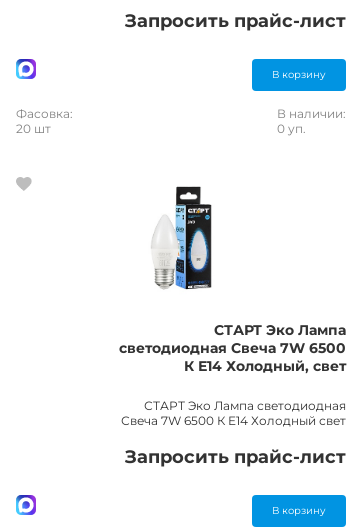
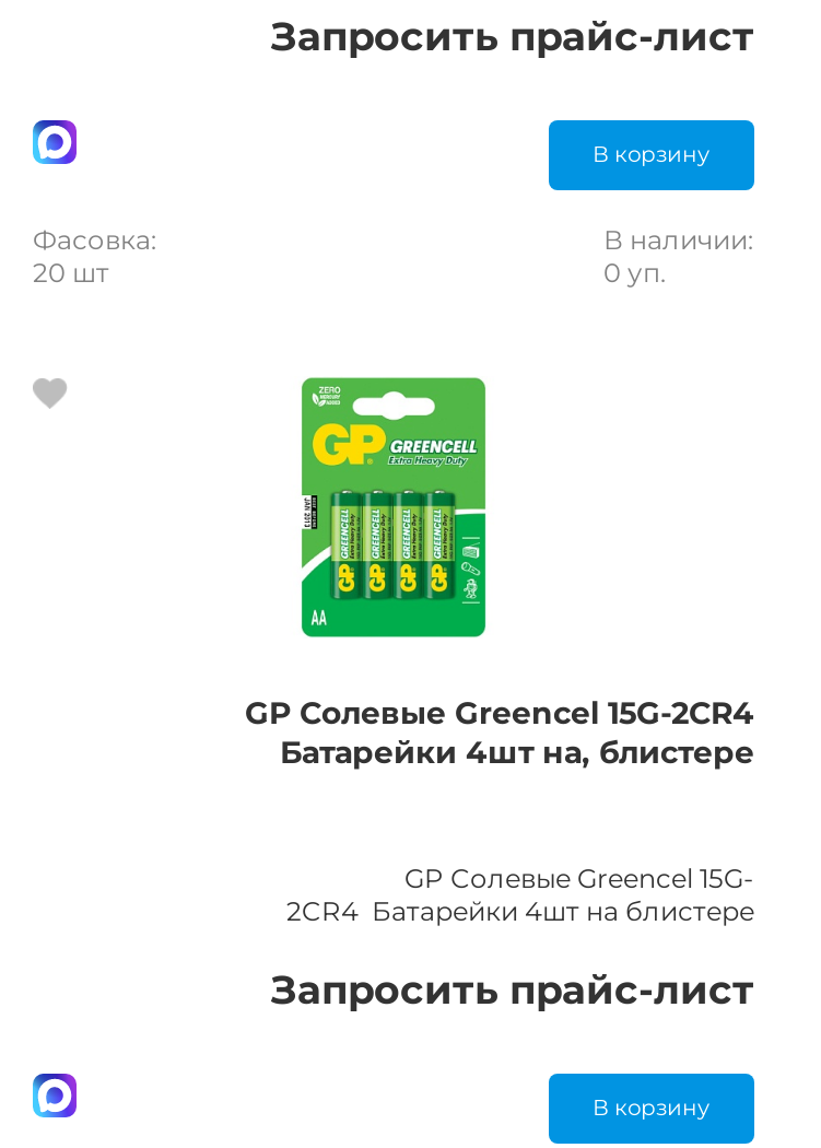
- [image]
- СТАРТ Эко Лампа
- светодиодная Свеча 7W 6500
- К Е14 Холодный, свет
+ [image]
+ GP Солевые Greencel 15G-2CR4
+ Батарейки 4шт на, блистере

- СТАРТ Эко Лампа светодиодная
- Свеча 7W 6500 К Е14 Холодный свет
+ GP Солевые Greencel 15G-
+ 2CR4 Батарейки 4шт на блистере
